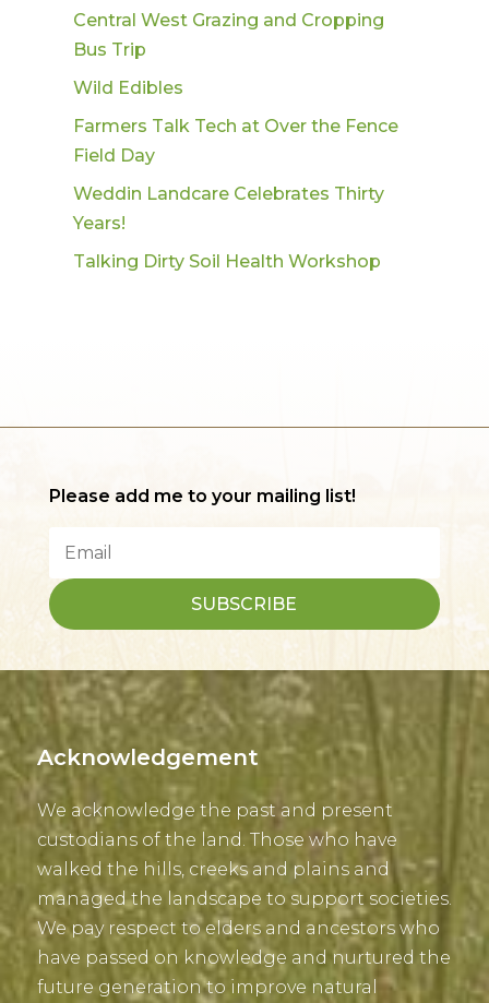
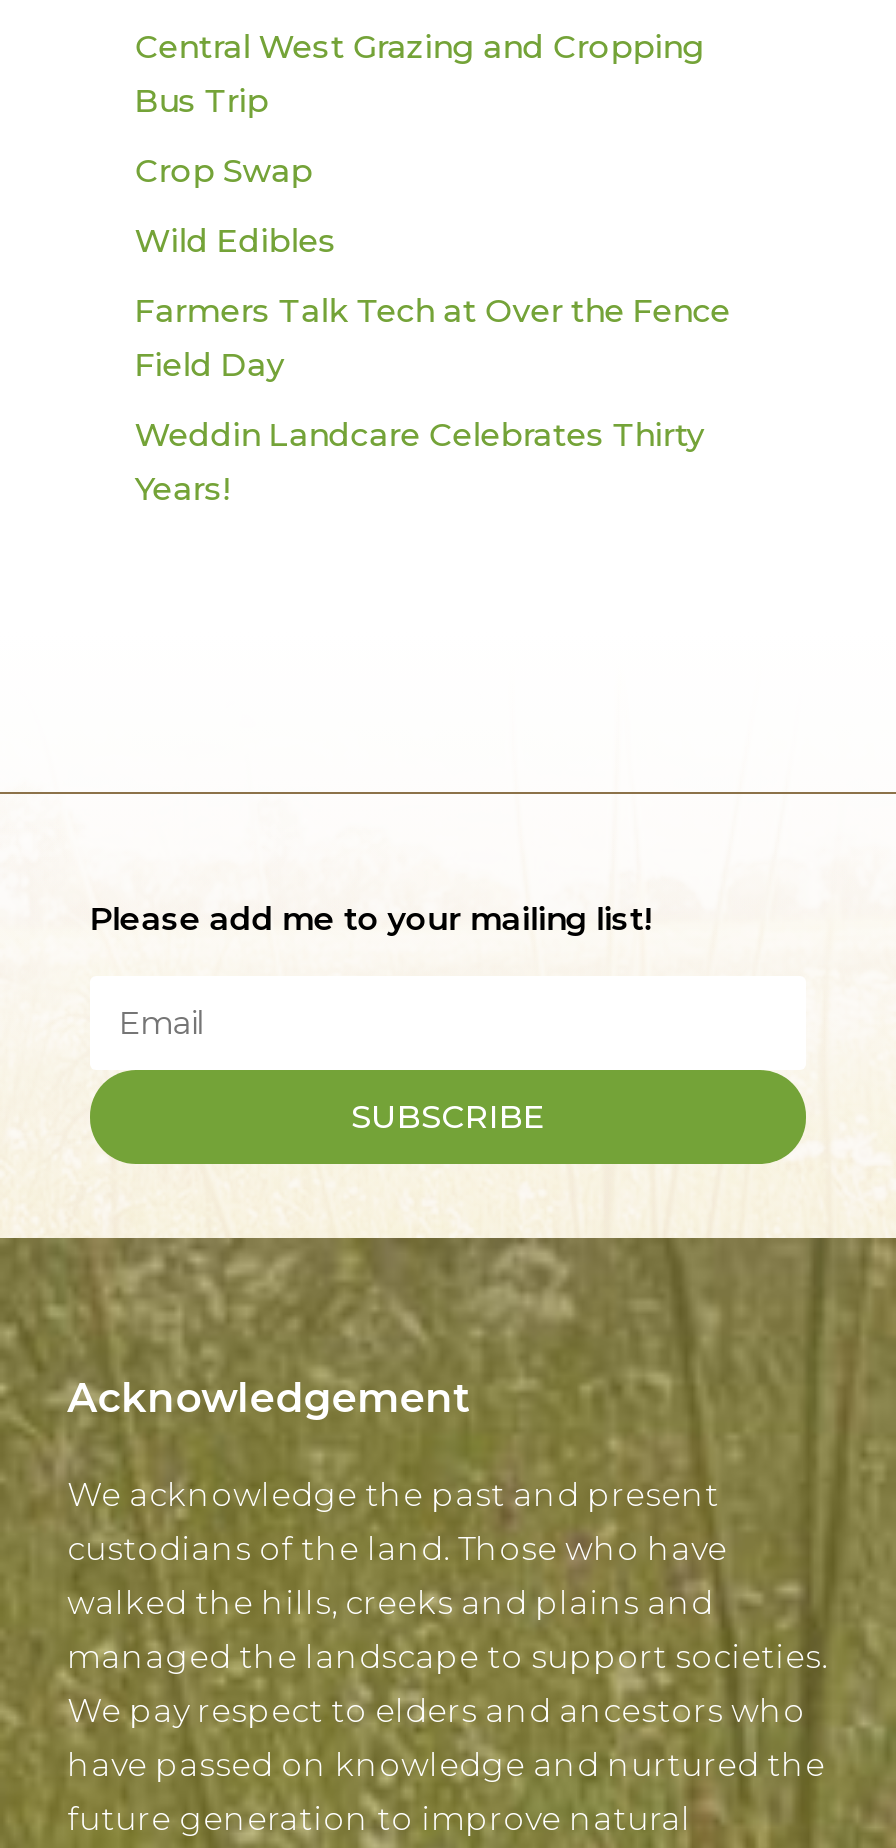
+ Crop Swap

moved down: Wild Edibles | Farmers Talk Tech at Over the Fence | Field Day | Weddin Landcare Celebrates Thirty | Years!

- Talking Dirty Soil Health Workshop
